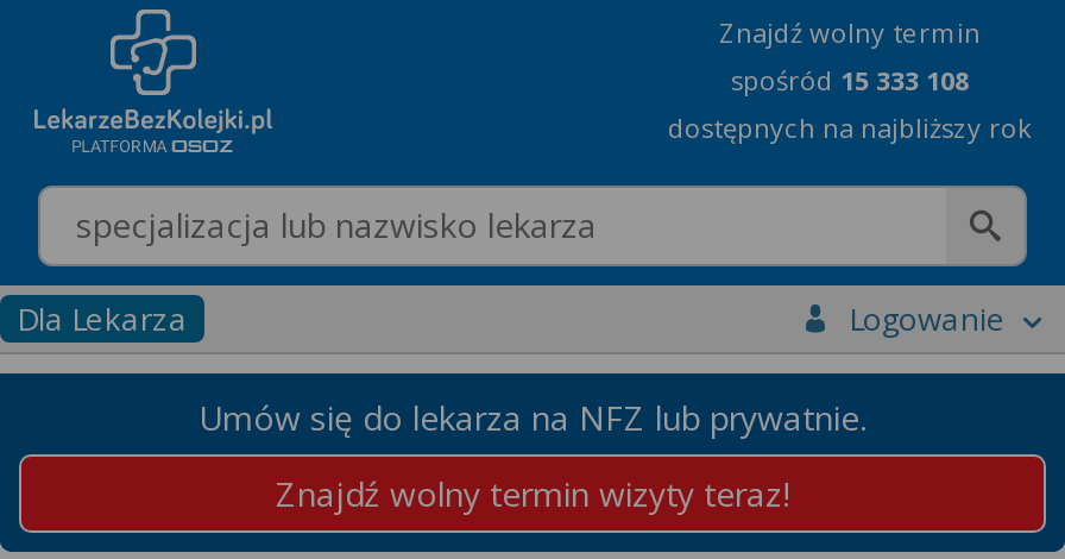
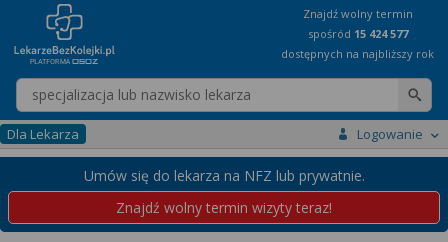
- spośród 15 333 108
+ spośród 15 424 577
